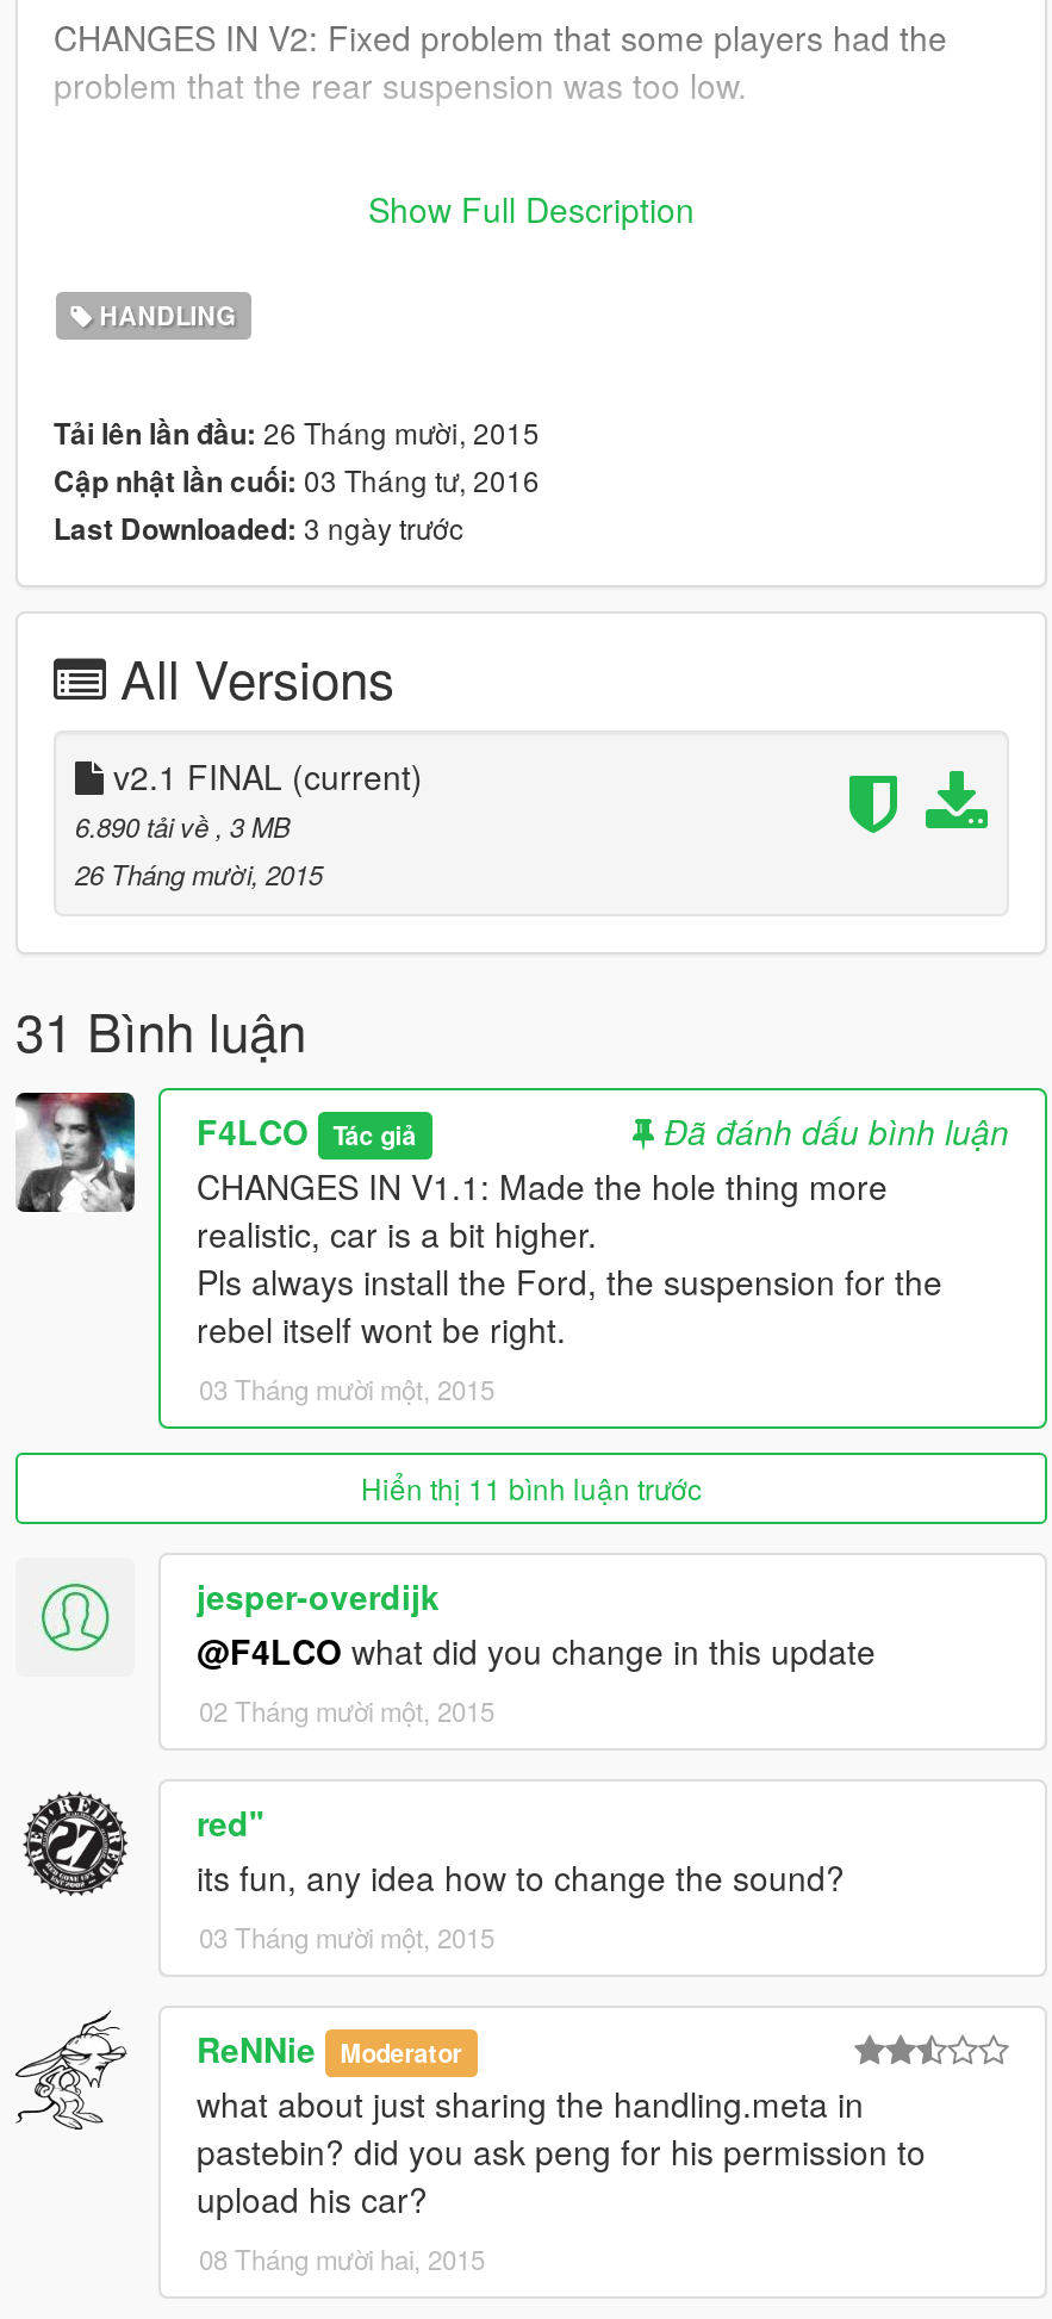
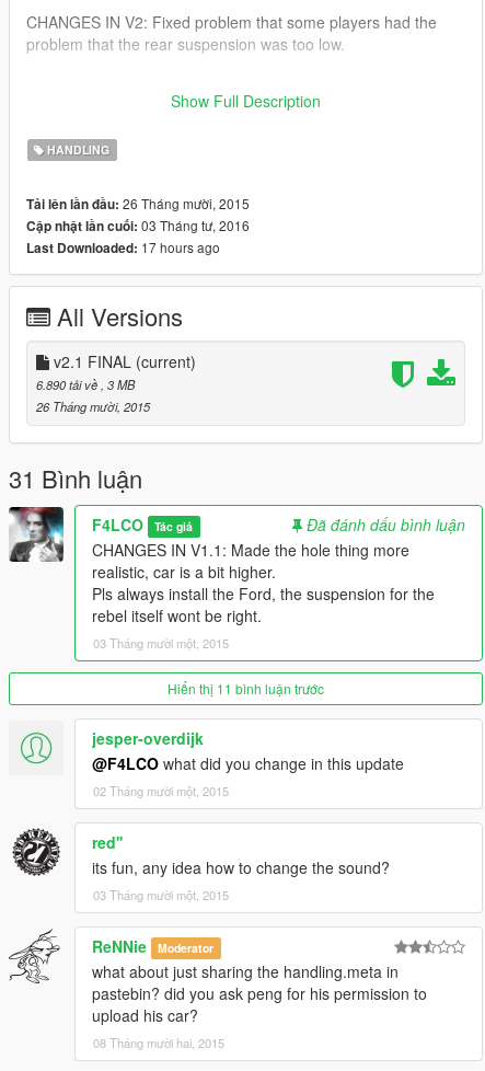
- Last Downloaded: 3 ngày trước
+ Last Downloaded: 17 hours ago
